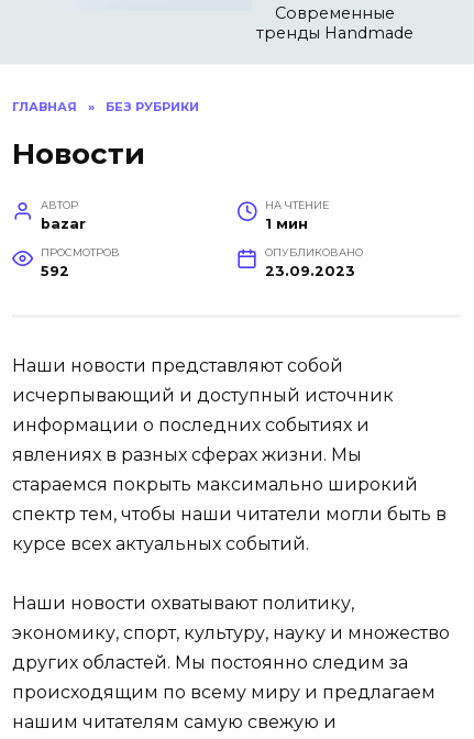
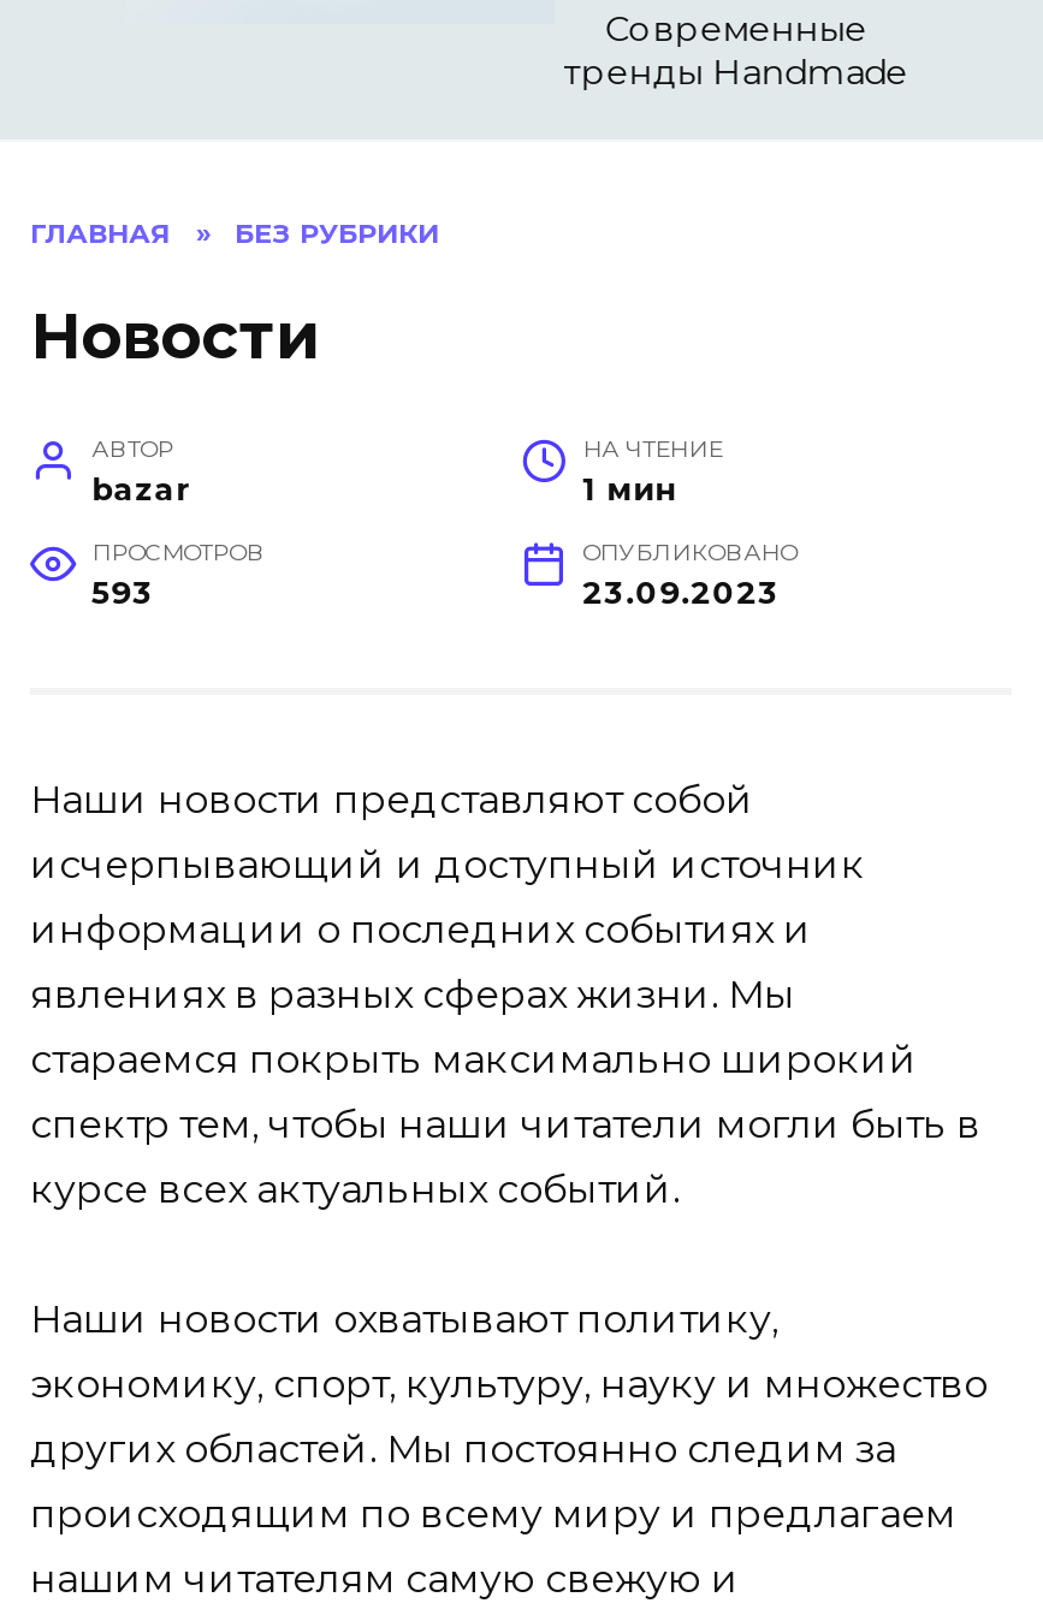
- 592
+ 593
